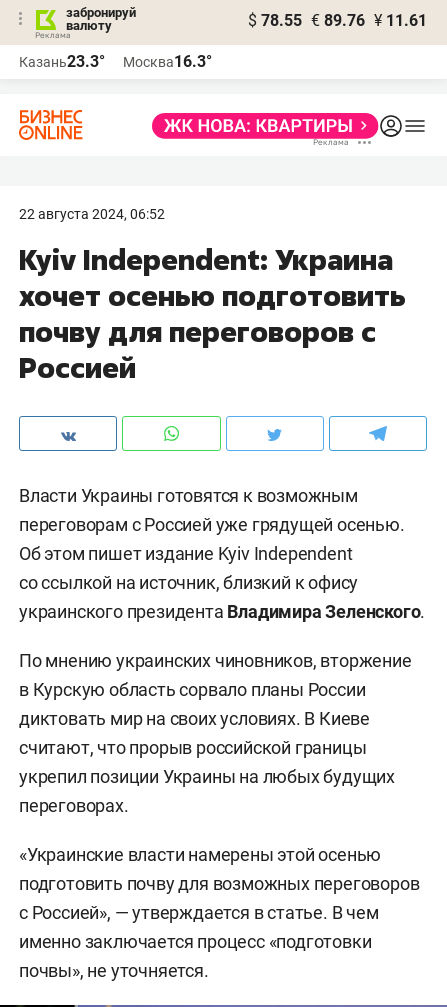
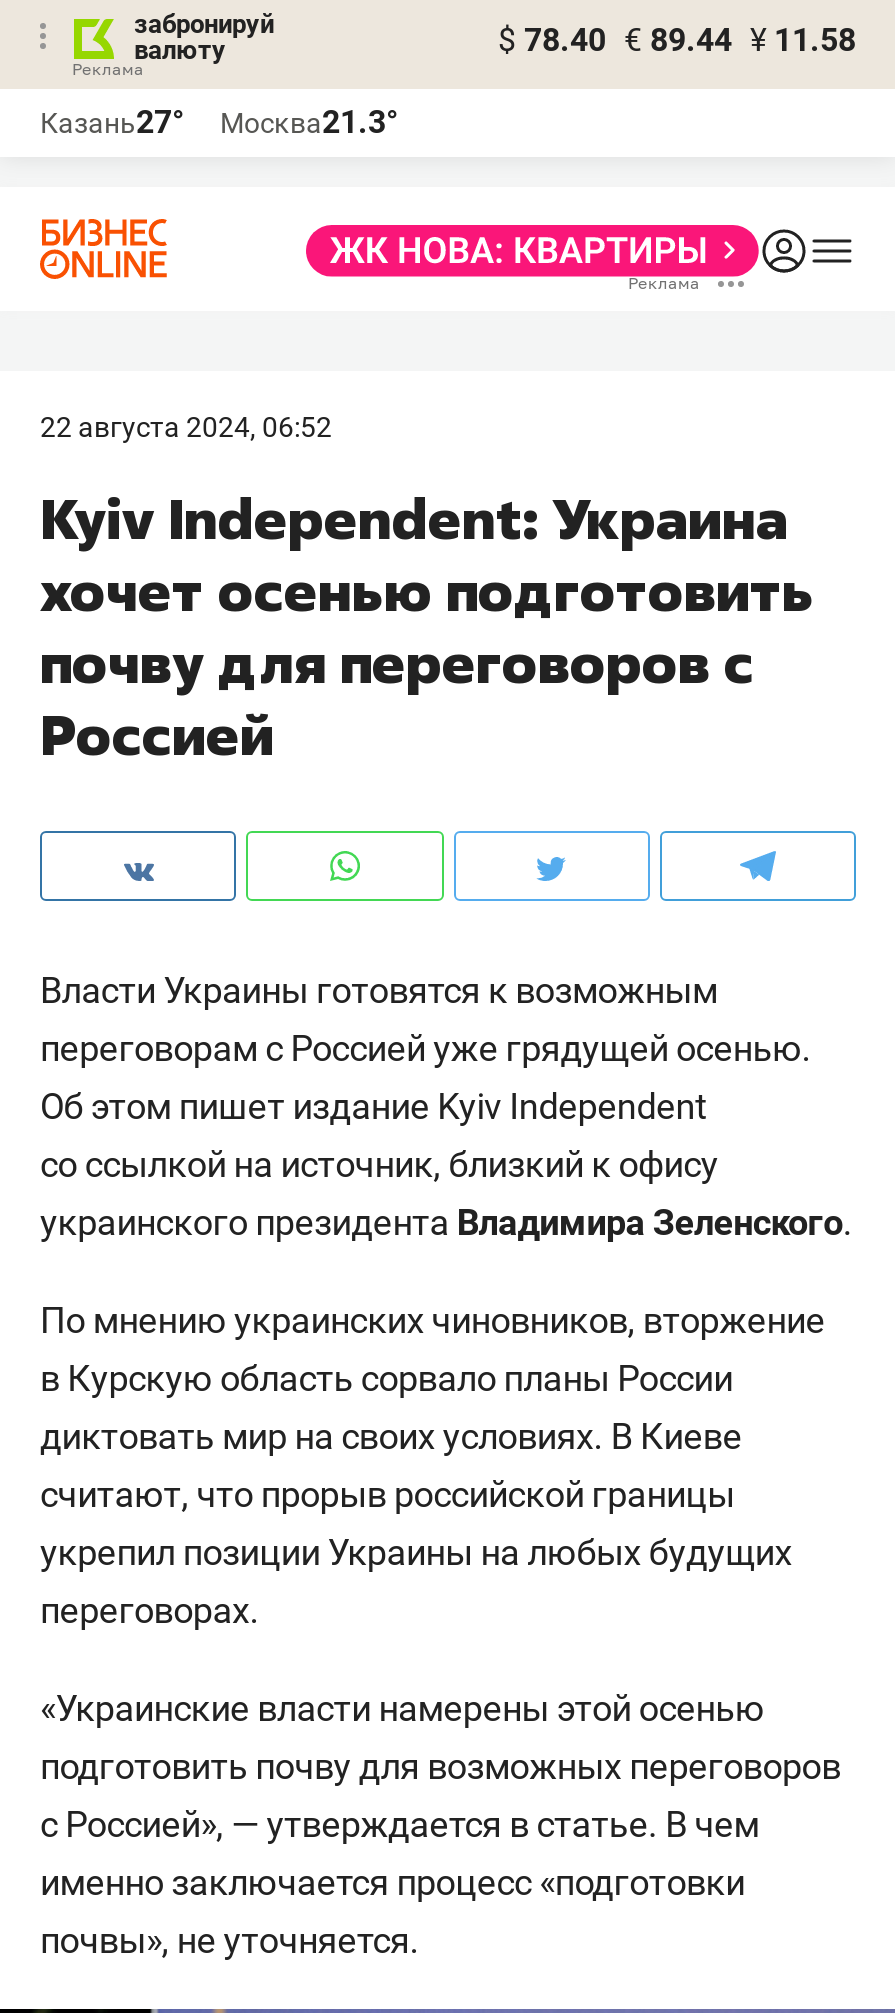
- $ 78.55 € 89.76 ¥ 11.61
+ $ 78.40 € 89.44 ¥ 11.58

- Казань23.3°
+ Казань27°

- Москва16.3°
+ Москва21.3°
